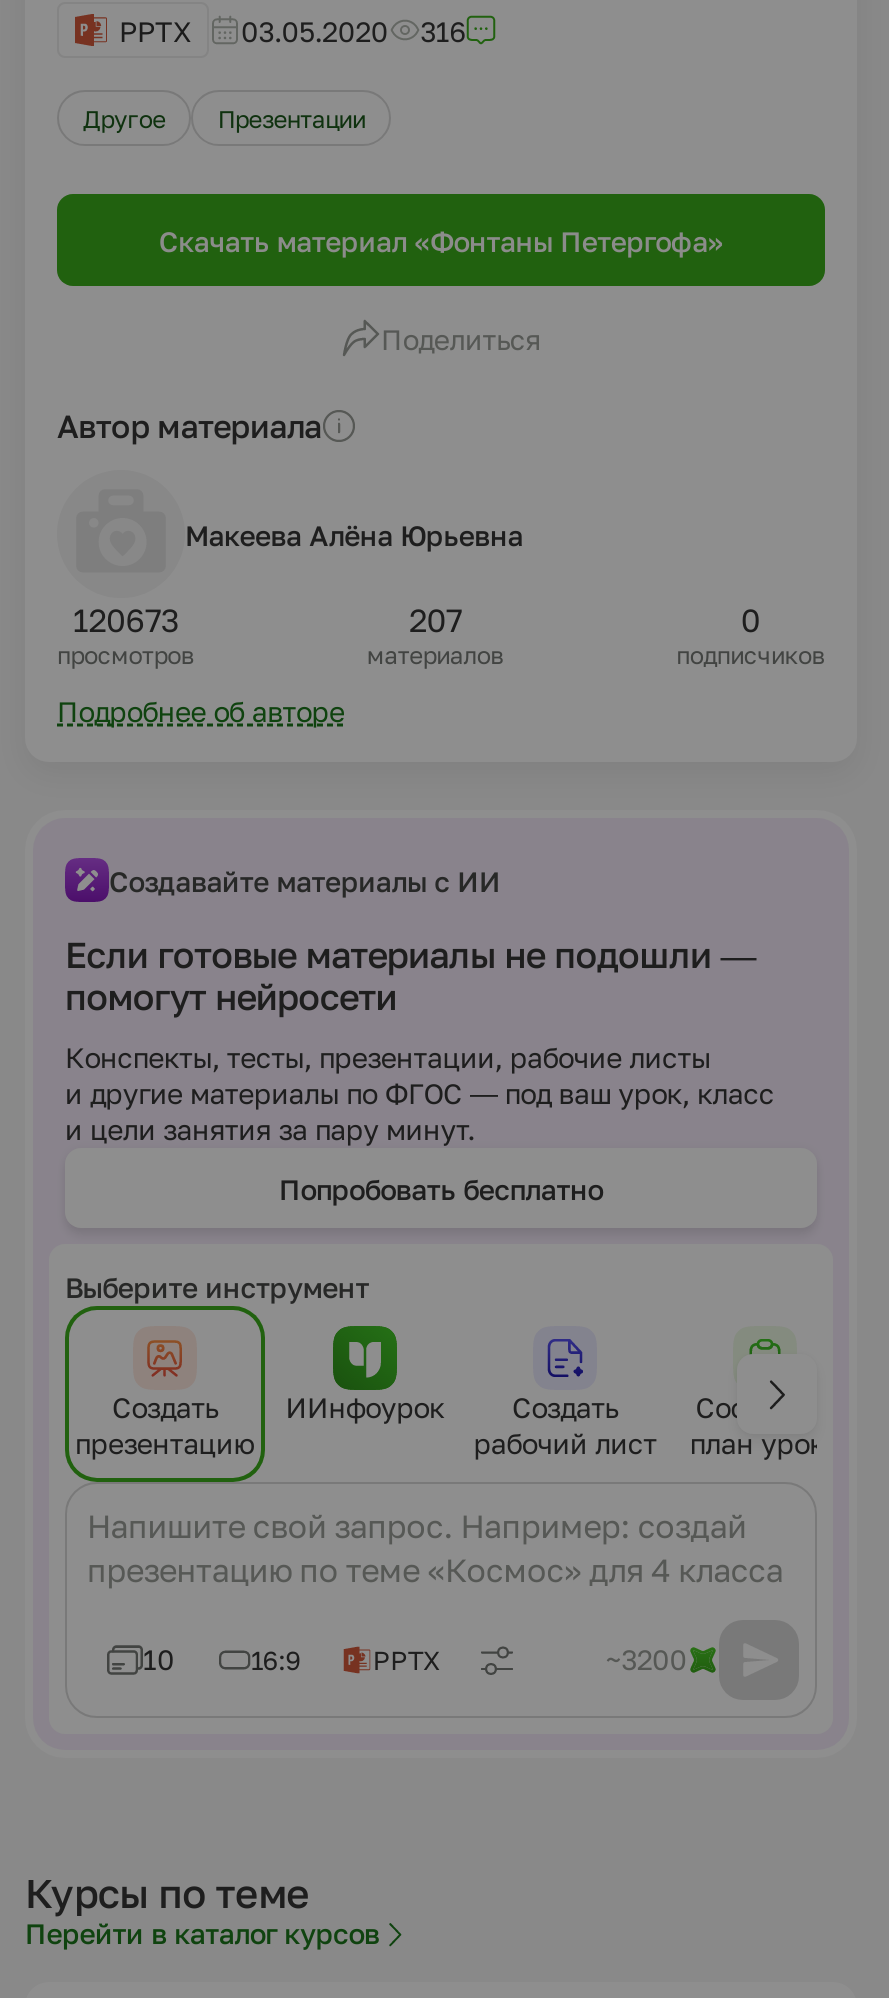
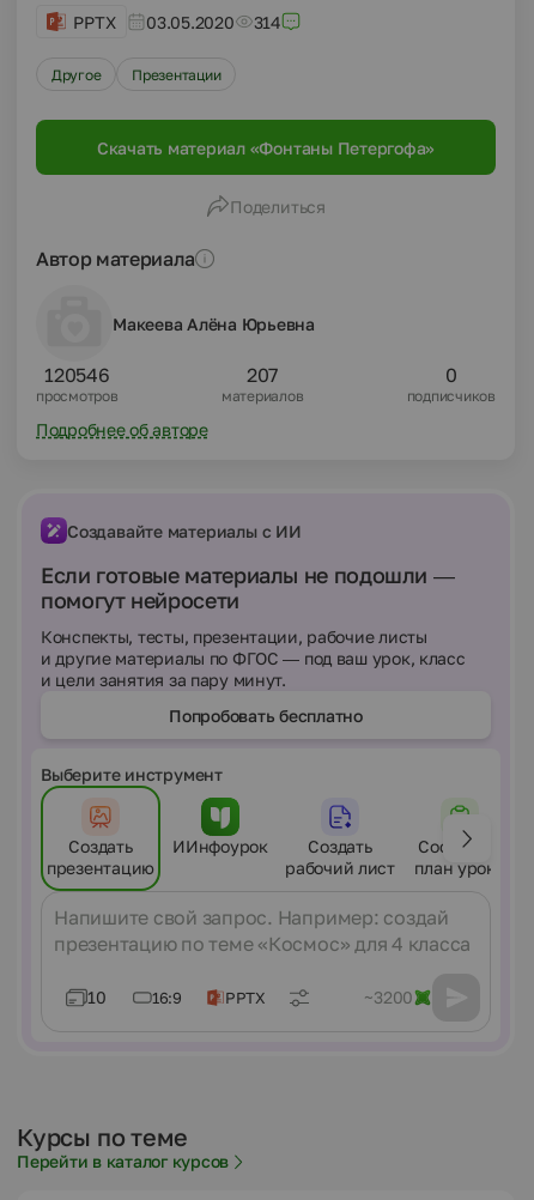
- PPTX 03.05.2020 316
+ PPTX 03.05.2020 314

- 120673
+ 120546
